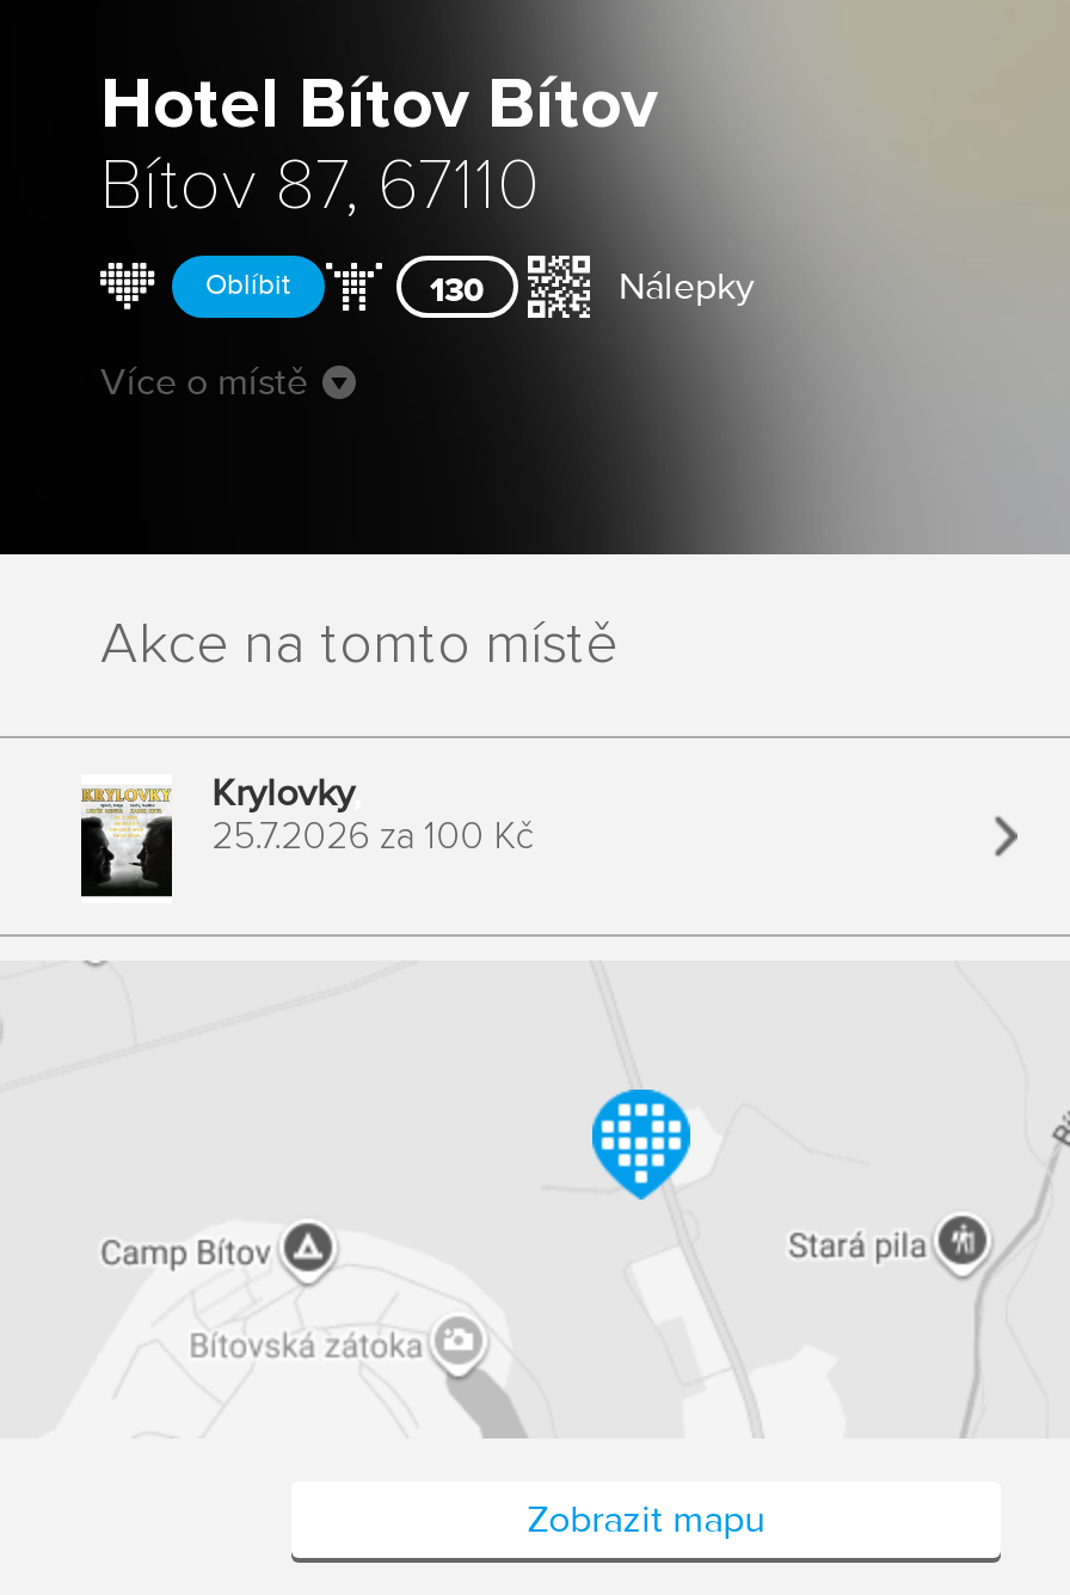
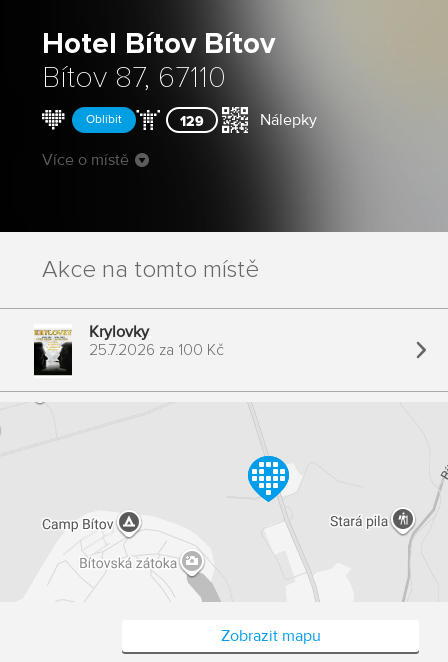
- 130
+ 129
